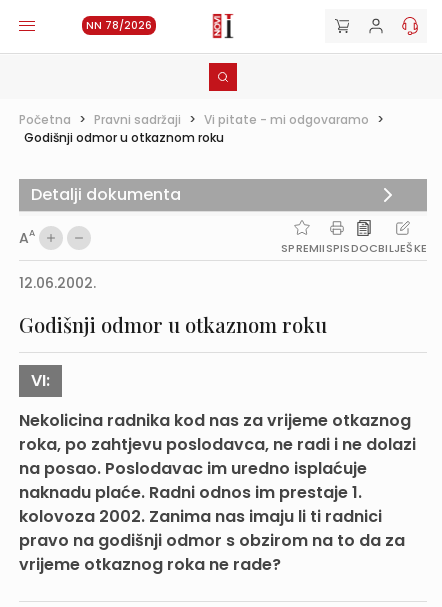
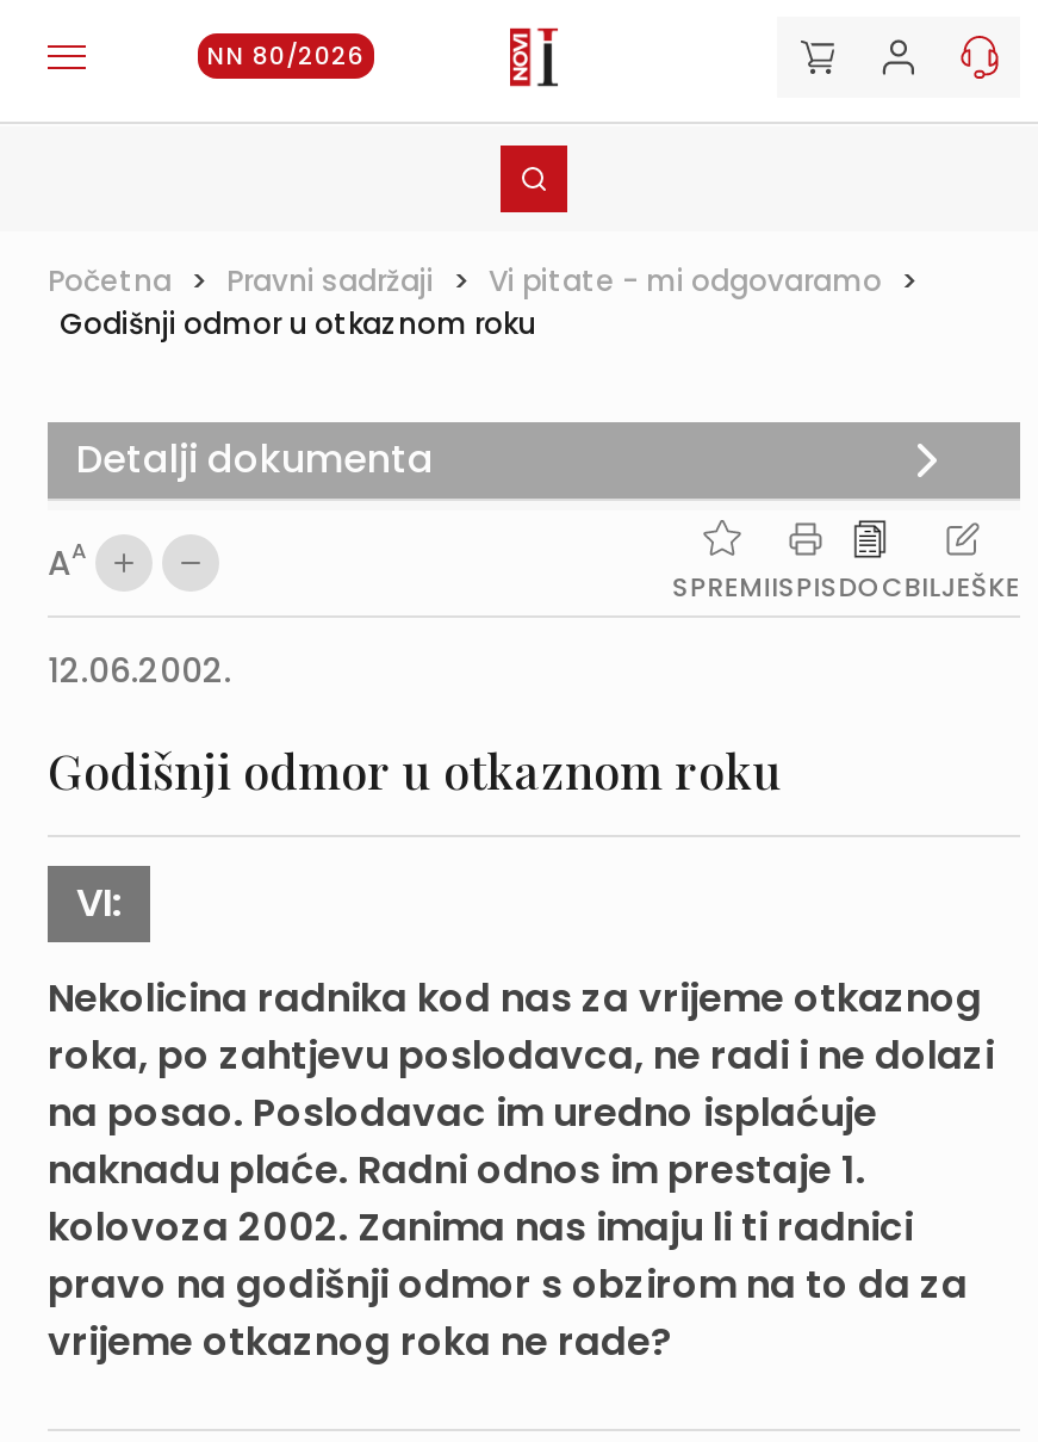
- NN 78/2026
+ NN 80/2026
